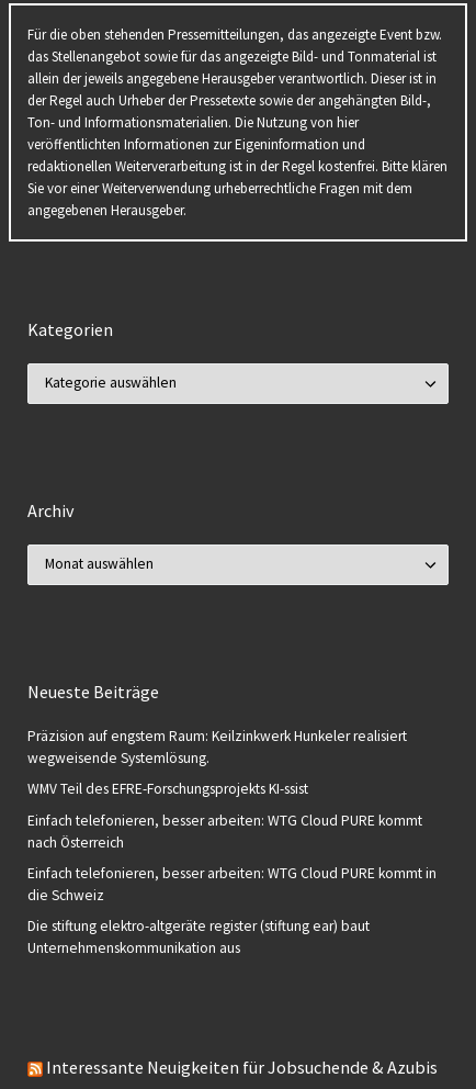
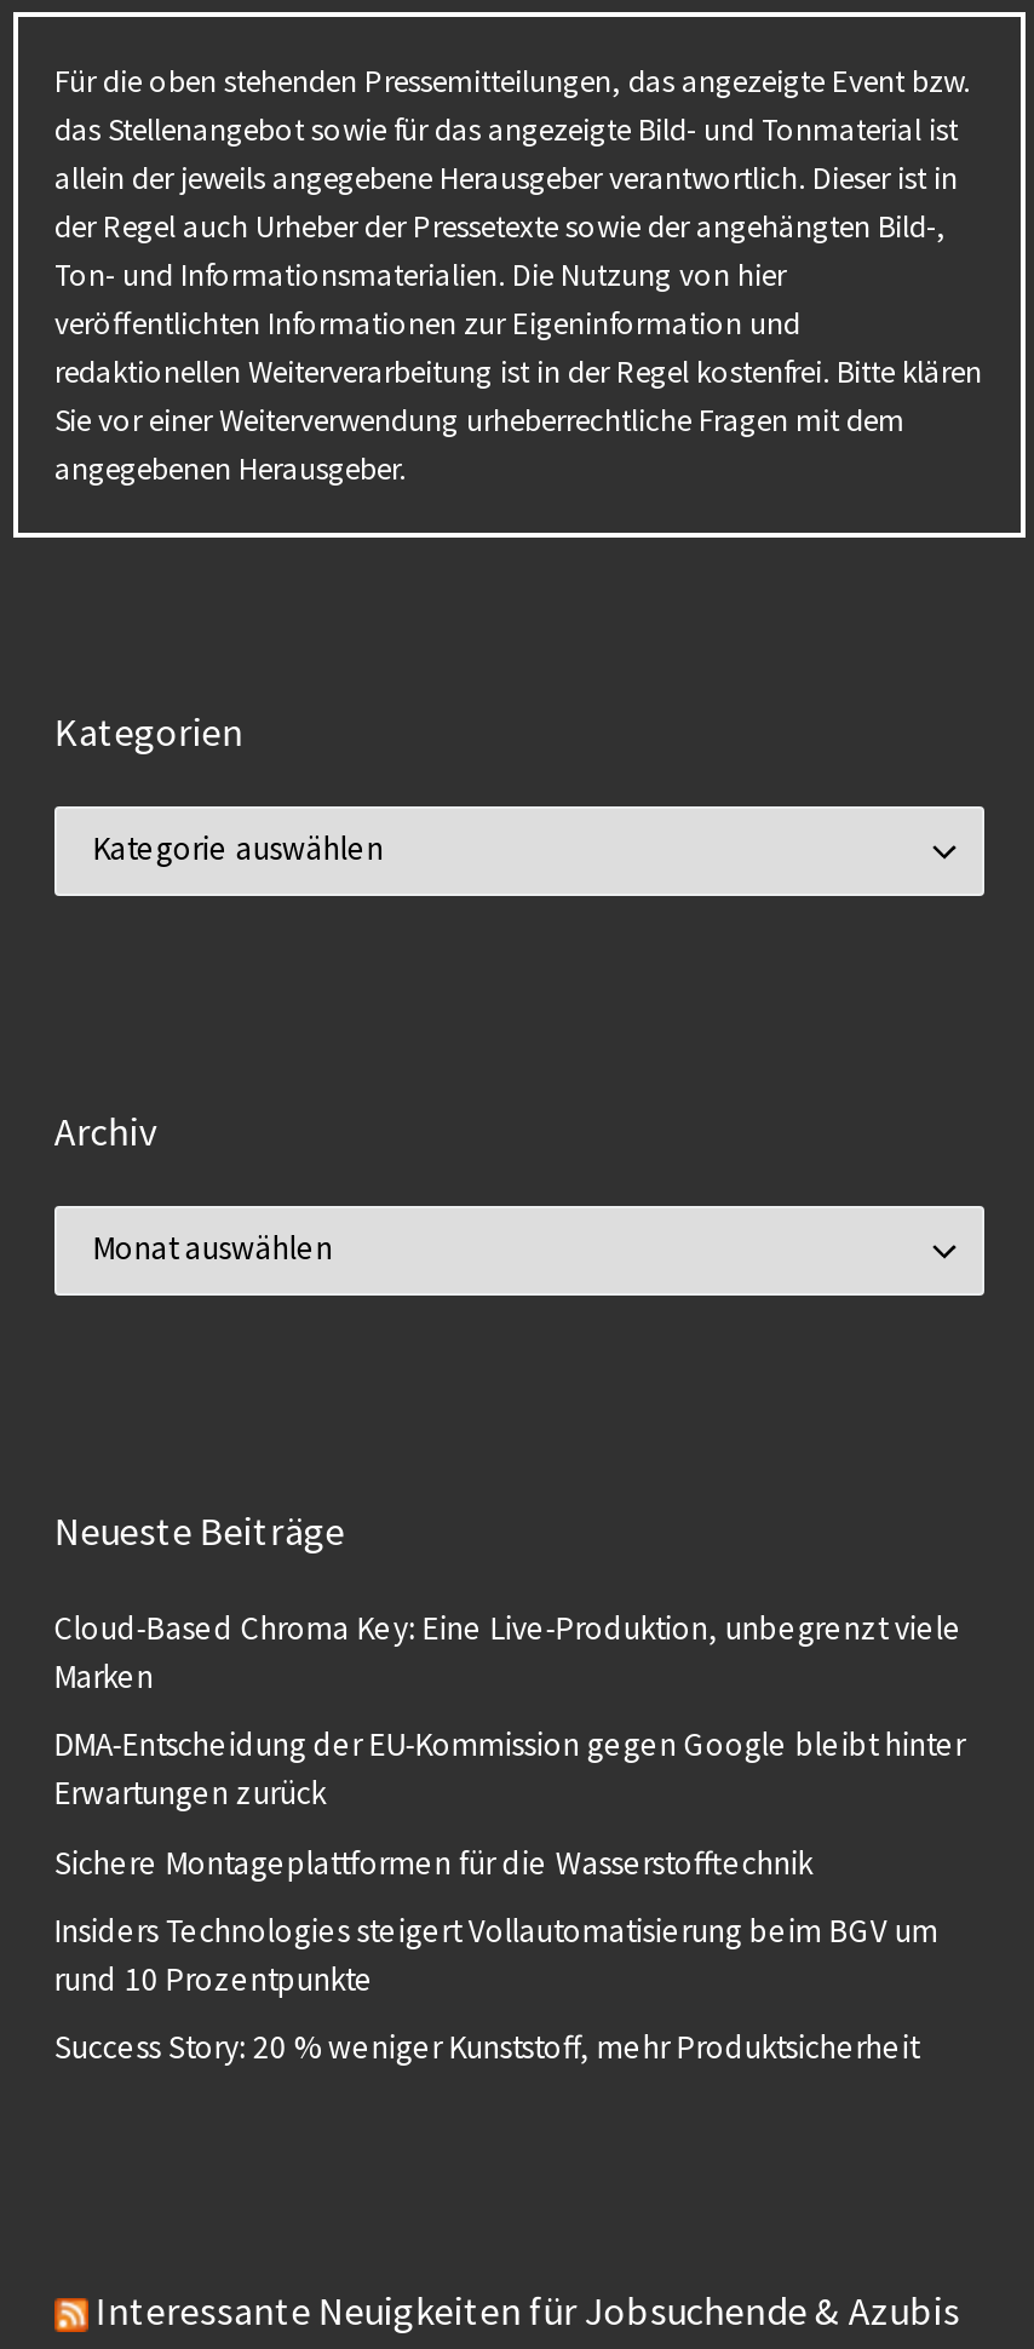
- Präzision auf engstem Raum: Keilzinkwerk Hunkeler realisiert
- wegweisende Systemlösung.
+ Cloud-Based Chroma Key: Eine Live-Produktion, unbegrenzt viele
+ Marken

- WMV Teil des EFRE-Forschungsprojekts KI-ssist
+ DMA-Entscheidung der EU-Kommission gegen Google bleibt hinter
+ Erwartungen zurück

- Einfach telefonieren, besser arbeiten: WTG Cloud PURE kommt
- nach Österreich
+ Sichere Montageplattformen für die Wasserstofftechnik

- Einfach telefonieren, besser arbeiten: WTG Cloud PURE kommt in
- die Schweiz
+ Insiders Technologies steigert Vollautomatisierung beim BGV um
+ rund 10 Prozentpunkte

- Die stiftung elektro-altgeräte register (stiftung ear) baut
- Unternehmenskommunikation aus
+ Success Story: 20 % weniger Kunststoff, mehr Produktsicherheit
